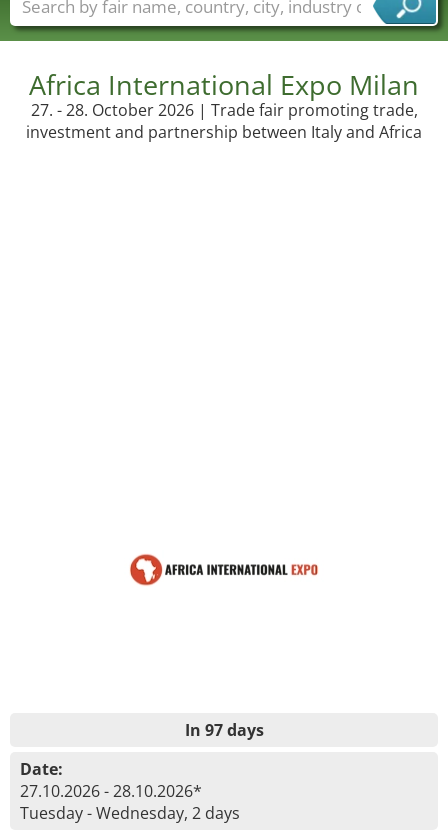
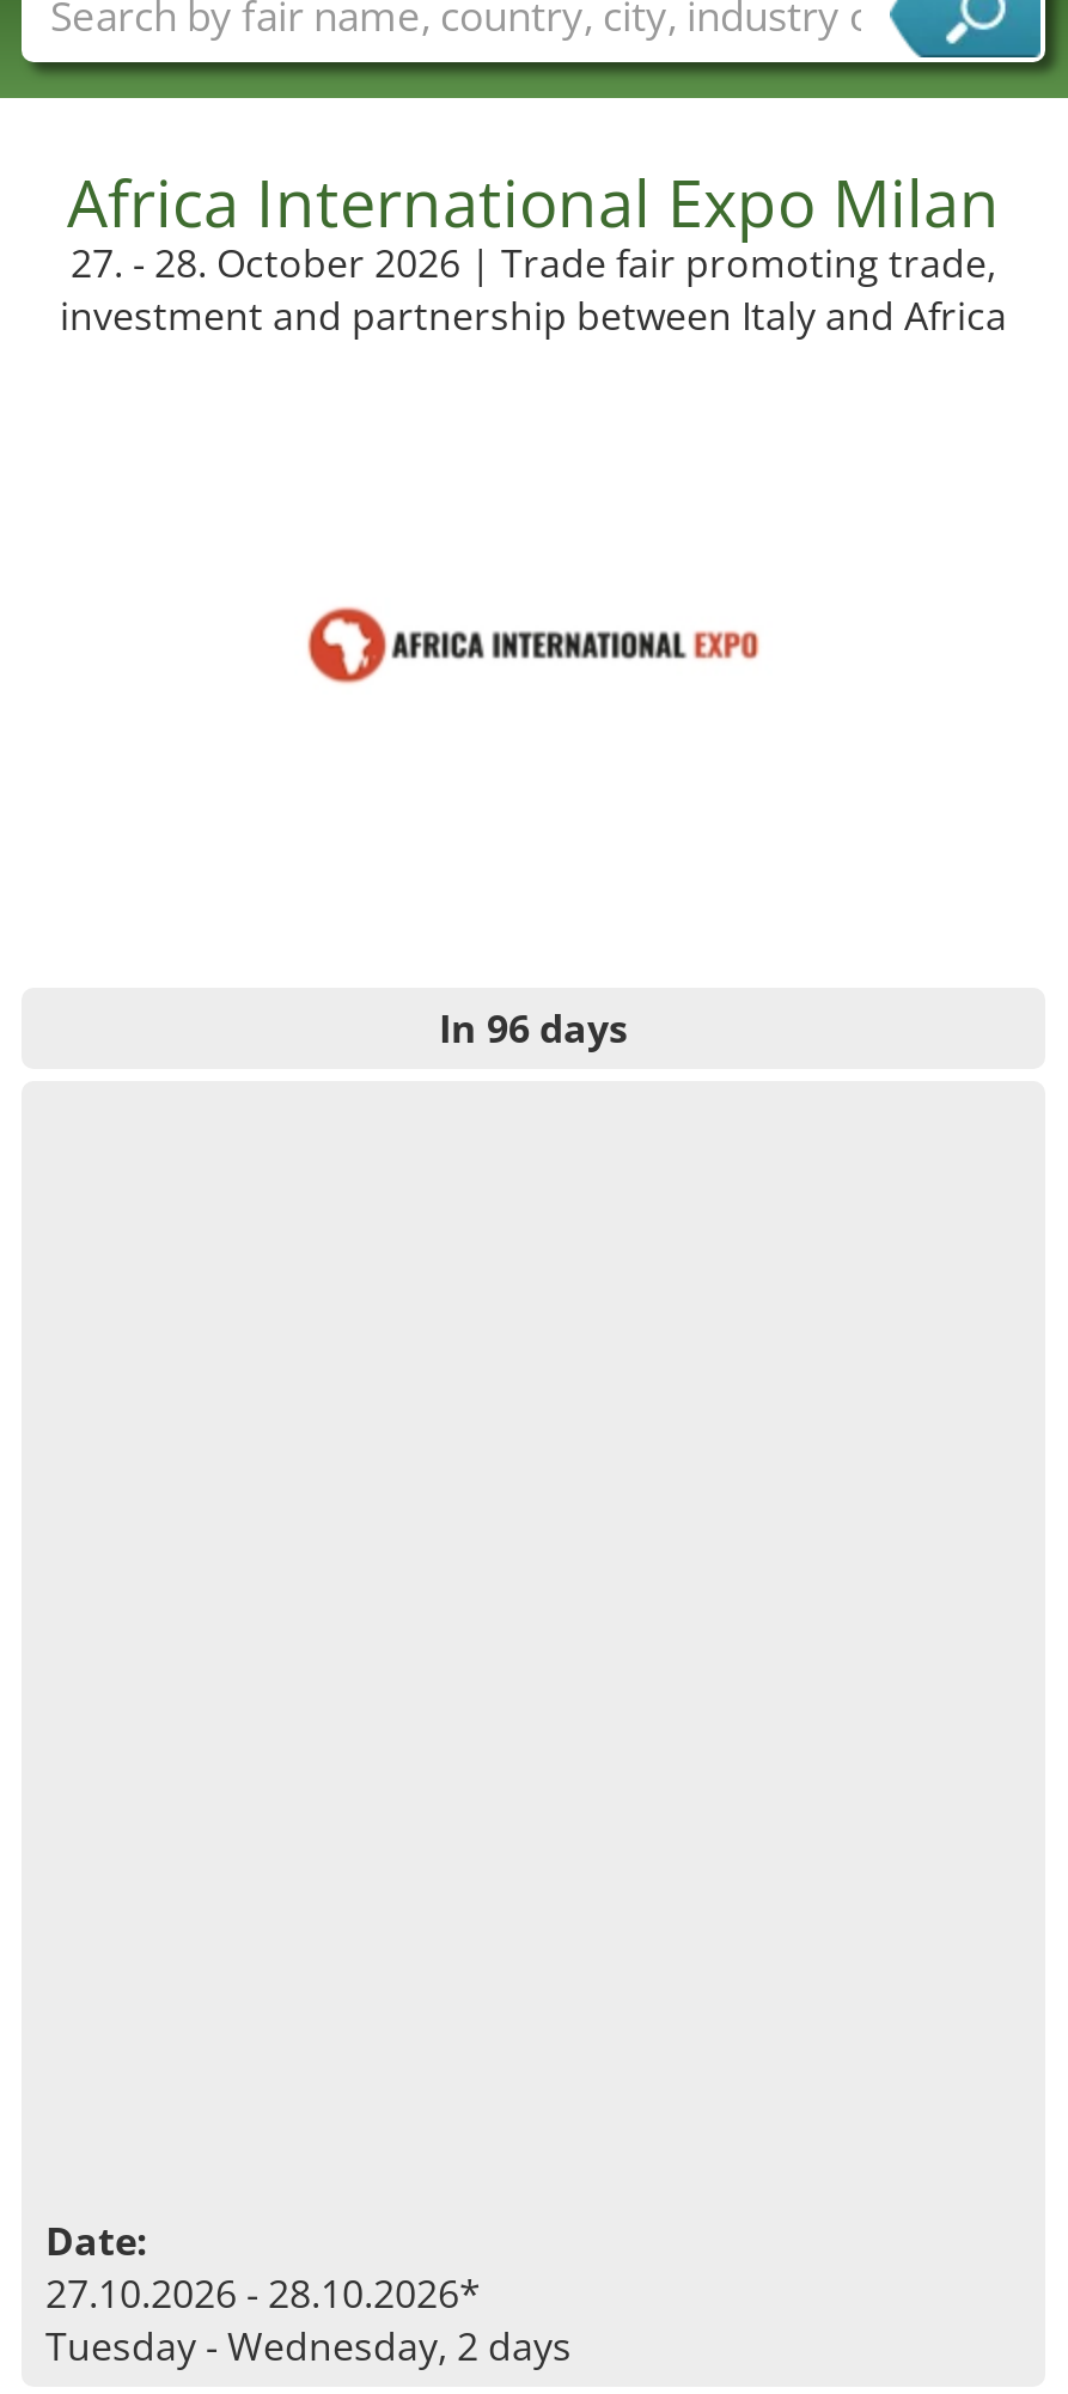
moved up: [image]

- In 97 days
+ In 96 days
